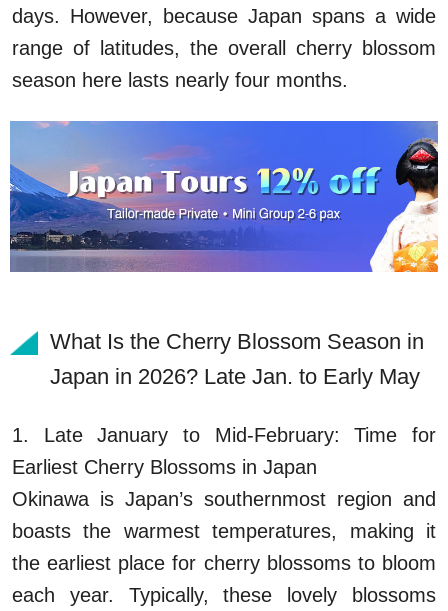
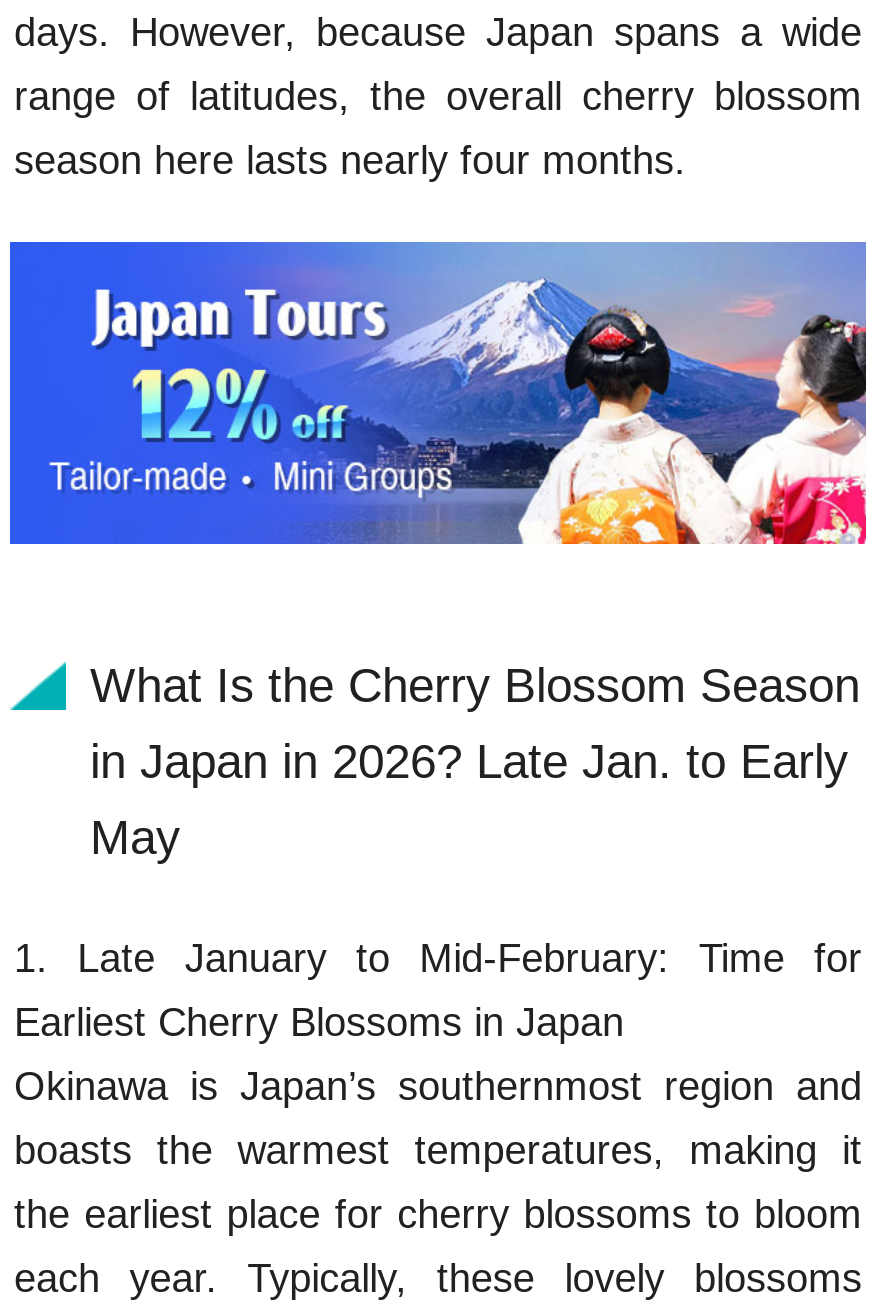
- [image]
+ [image]
